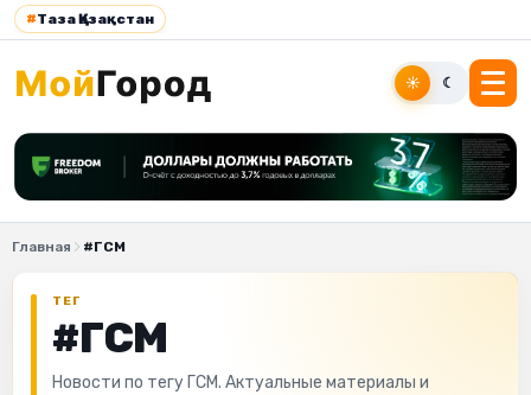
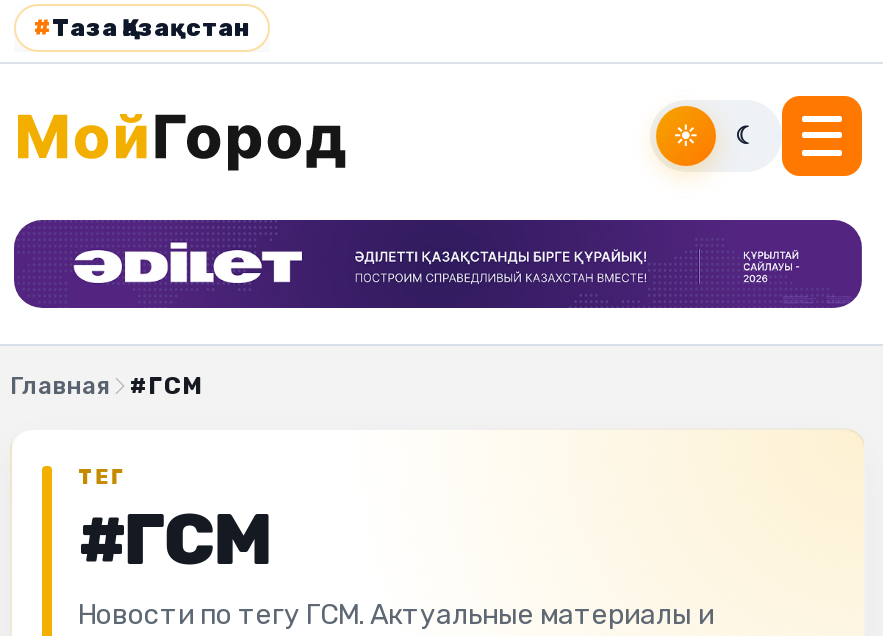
- [image]
+ [image]
